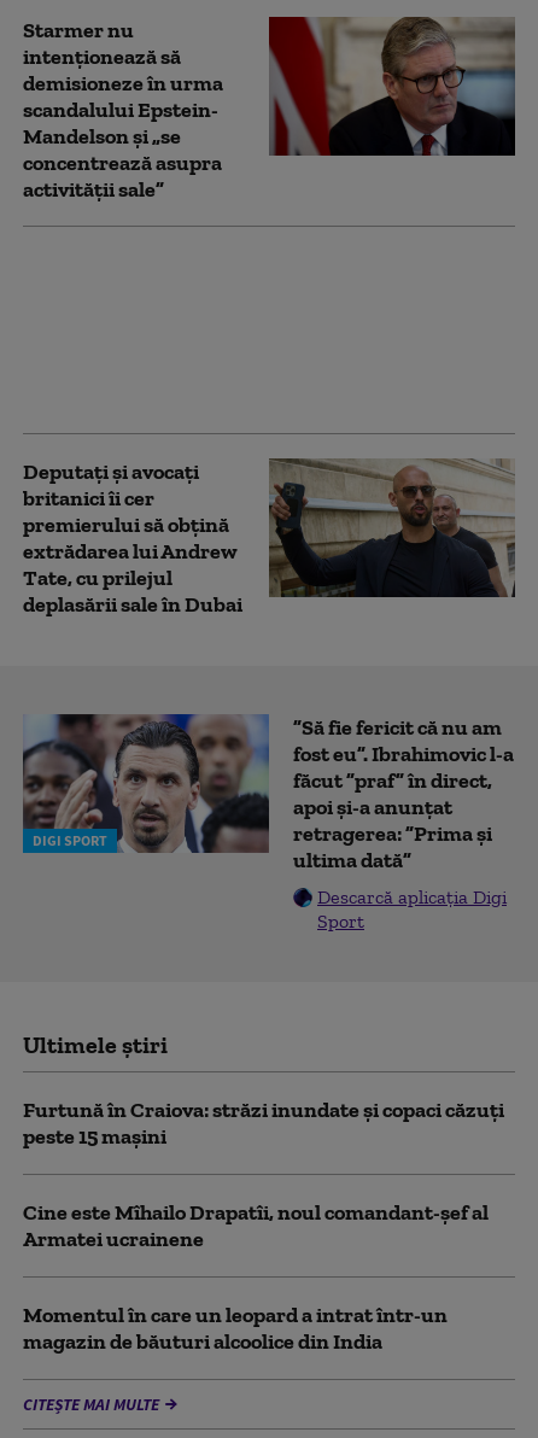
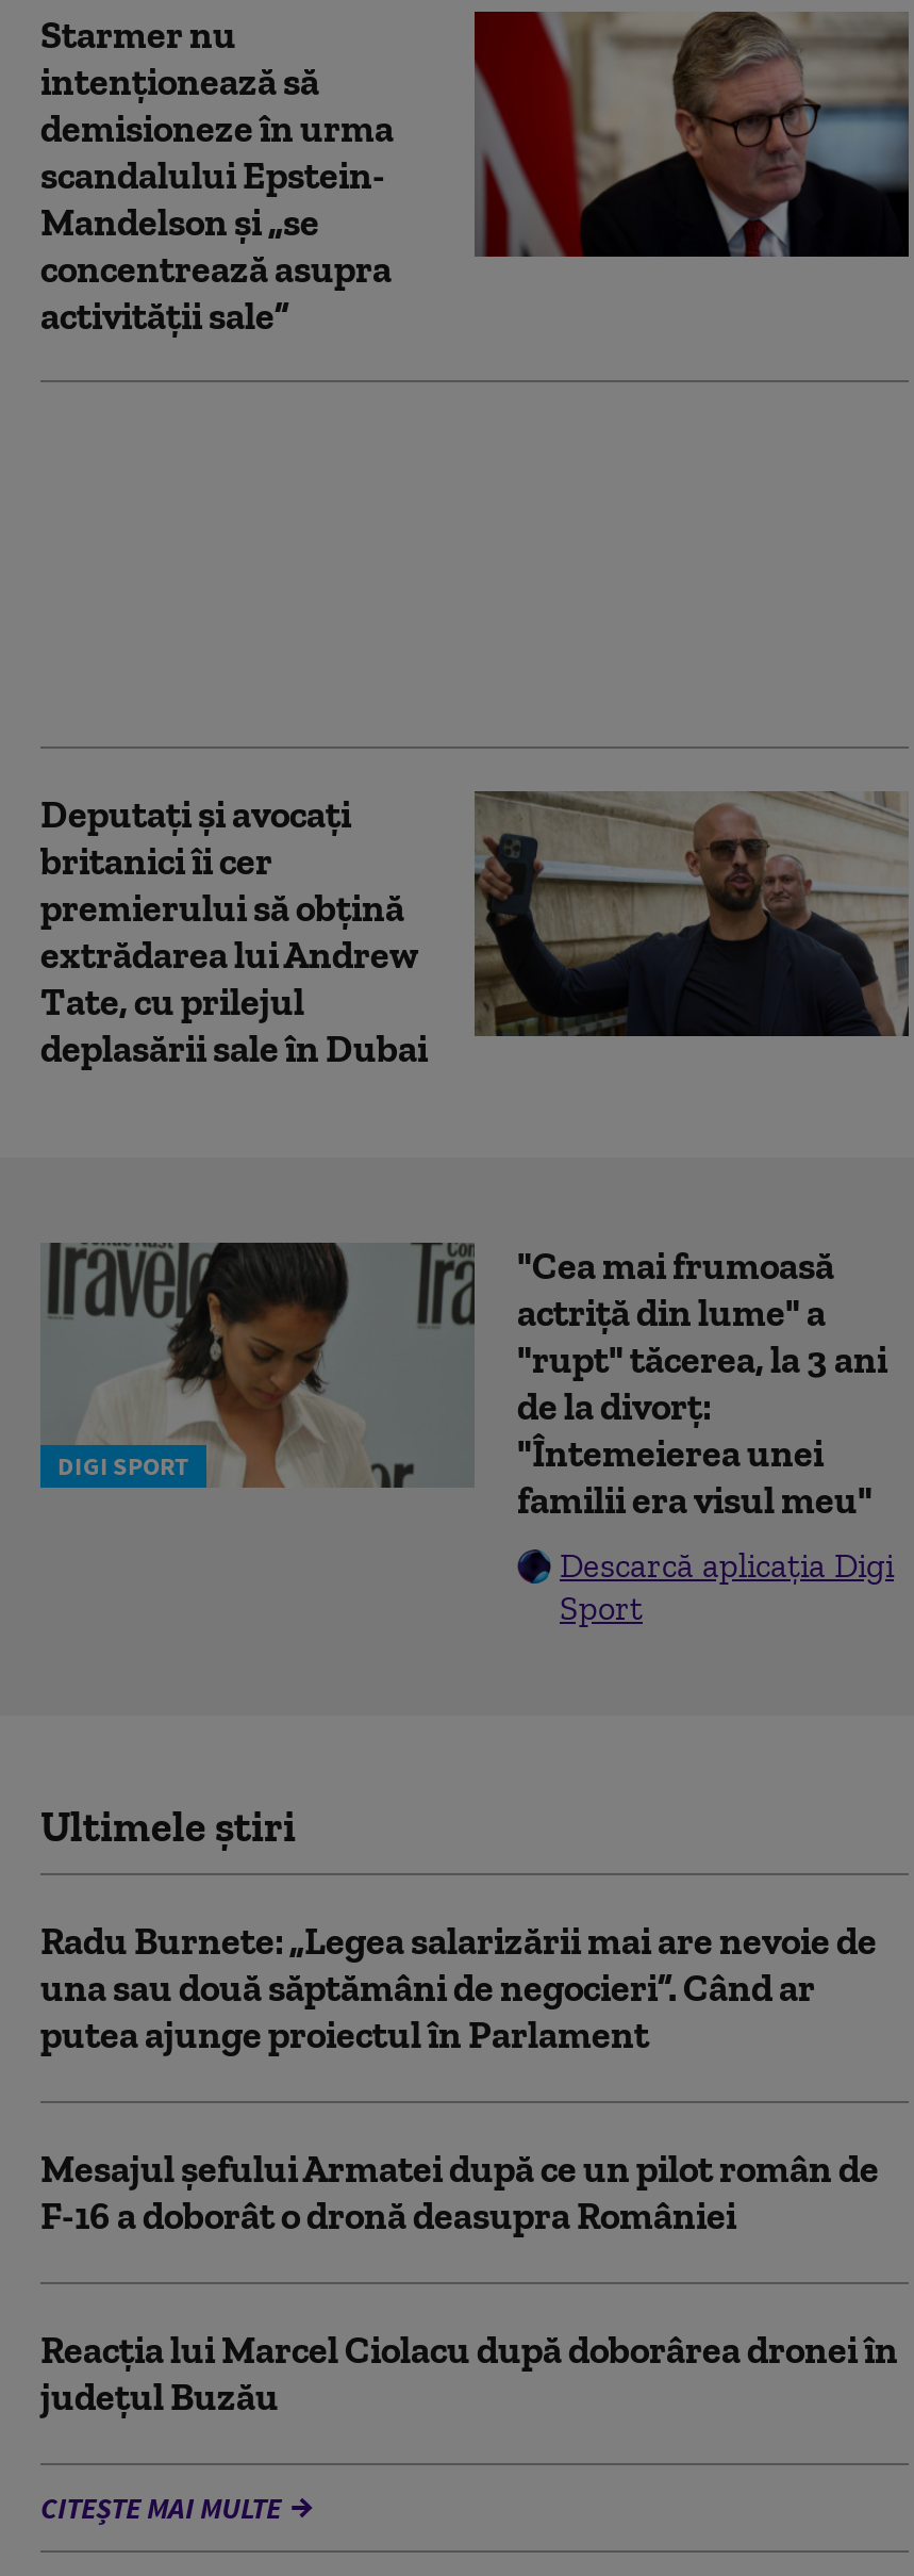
- [image]
- ”Să fie fericit că nu am
- fost eu”. Ibrahimovic l-a
- făcut ”praf” în direct,
- apoi și-a anunțat
- retragerea: ”Prima și
- ultima dată”
+ [image]
+ "Cea mai frumoasă
+ actriță din lume" a
+ "rupt" tăcerea, la 3 ani
+ de la divorț:
+ "Întemeierea unei
+ familii era visul meu"

- Furtună în Craiova: străzi inundate și copaci căzuți
- peste 15 mașini
+ Radu Burnete: „Legea salarizării mai are nevoie de
+ una sau două săptămâni de negocieri”. Când ar
+ putea ajunge proiectul în Parlament

- Cine este Mîhailo Drapatîi, noul comandant-şef al
- Armatei ucrainene
+ Mesajul șefului Armatei după ce un pilot român de
+ F-16 a doborât o dronă deasupra României

- Momentul în care un leopard a intrat într-un
- magazin de băuturi alcoolice din India
+ Reacția lui Marcel Ciolacu după doborârea dronei în
+ județul Buzău
